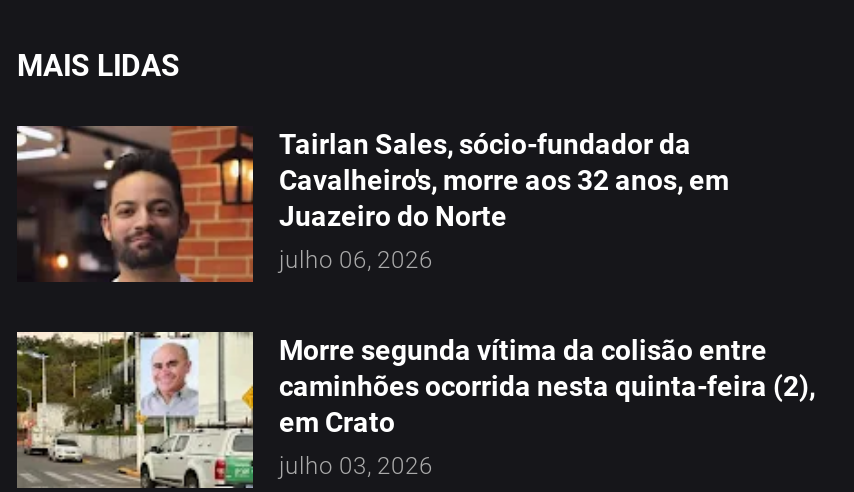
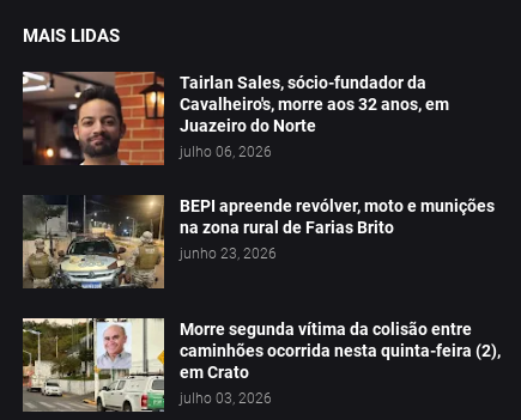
+ [image]
+ BEPI apreende revólver, moto e munições
+ na zona rural de Farias Brito
+ junho 23, 2026
